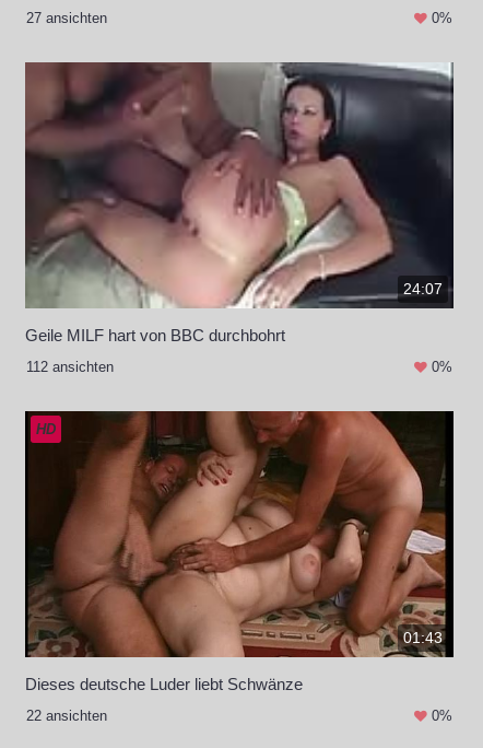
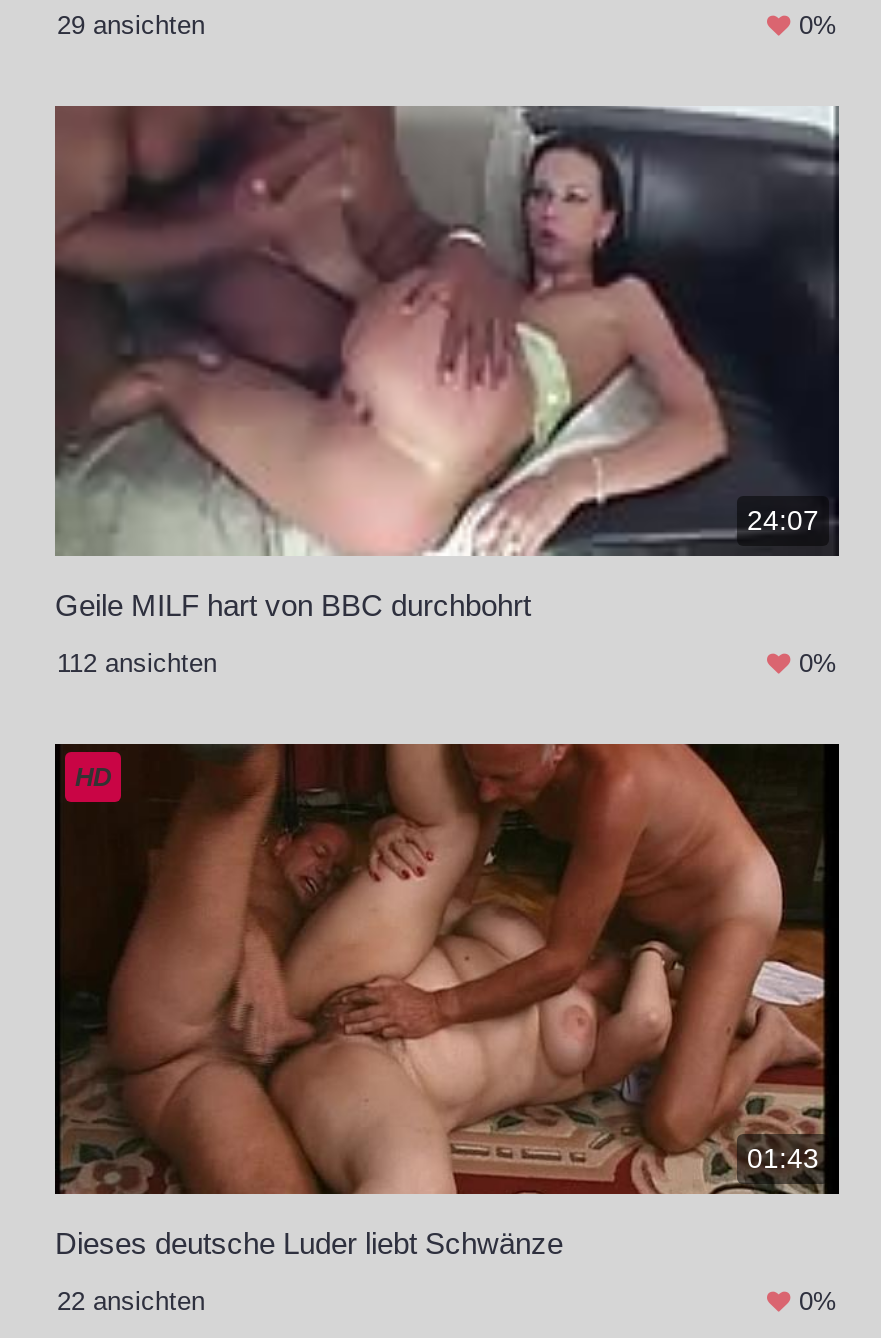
- 27 ansichten
+ 29 ansichten
